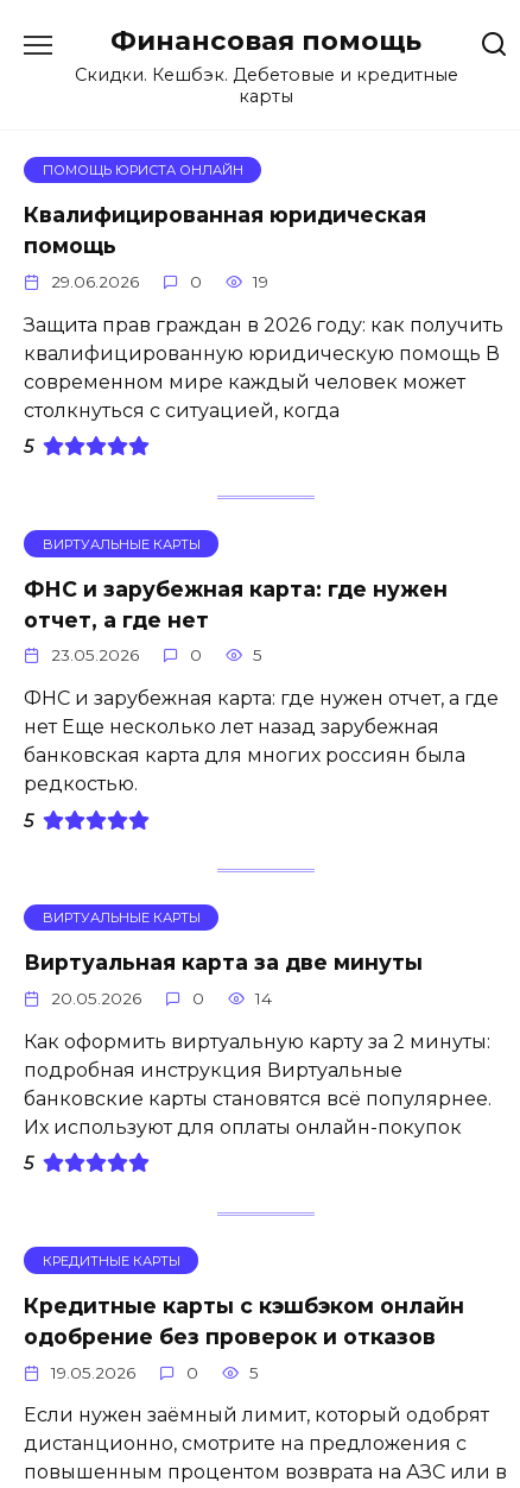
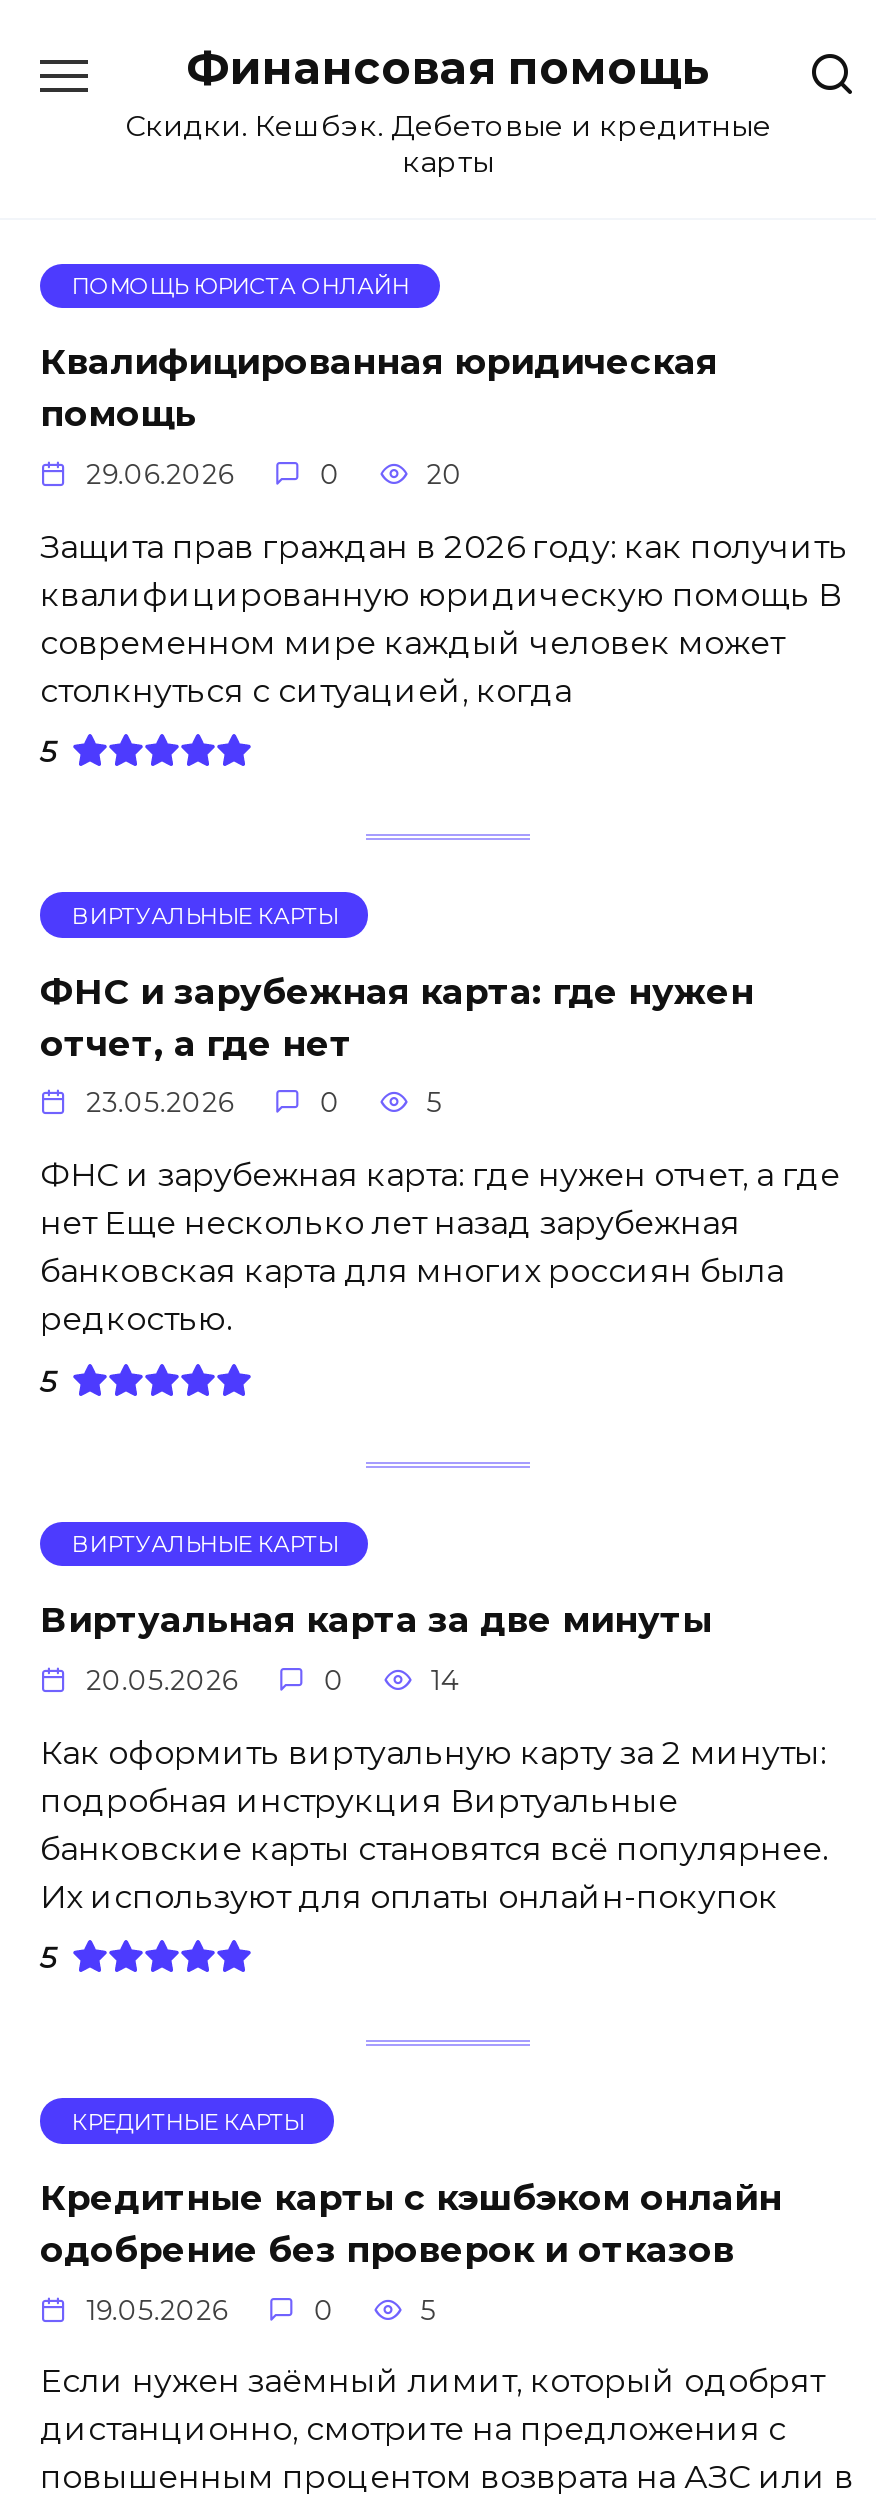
- 19
+ 20
